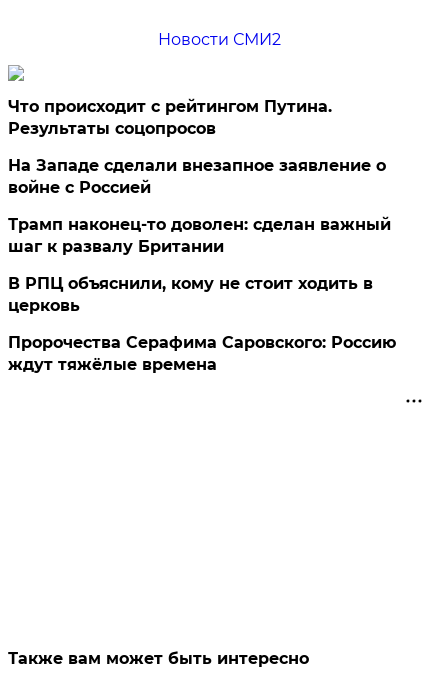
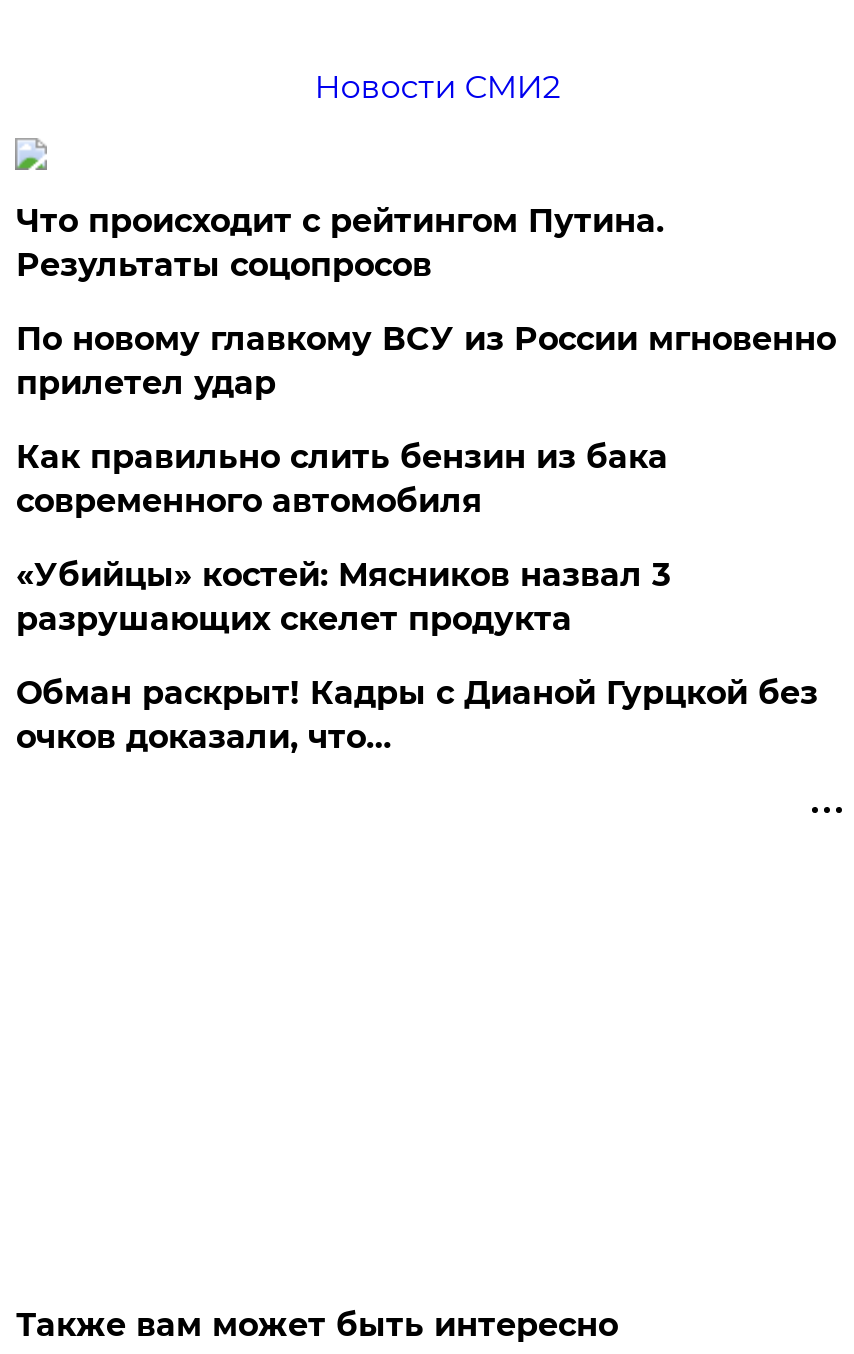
- На Западе сделали внезапное заявление о
- войне с Россией
+ По новому главкому ВСУ из России мгновенно
+ прилетел удар

- Трамп наконец-то доволен: сделан важный
- шаг к развалу Британии
+ Как правильно слить бензин из бака
+ современного автомобиля

- В РПЦ объяснили, кому не стоит ходить в
- церковь
+ «Убийцы» костей: Мясников назвал 3
+ разрушающих скелет продукта

- Пророчества Серафима Саровского: Россию
- ждут тяжёлые времена
+ Обман раскрыт! Кадры с Дианой Гурцкой без
+ очков доказали, что…
